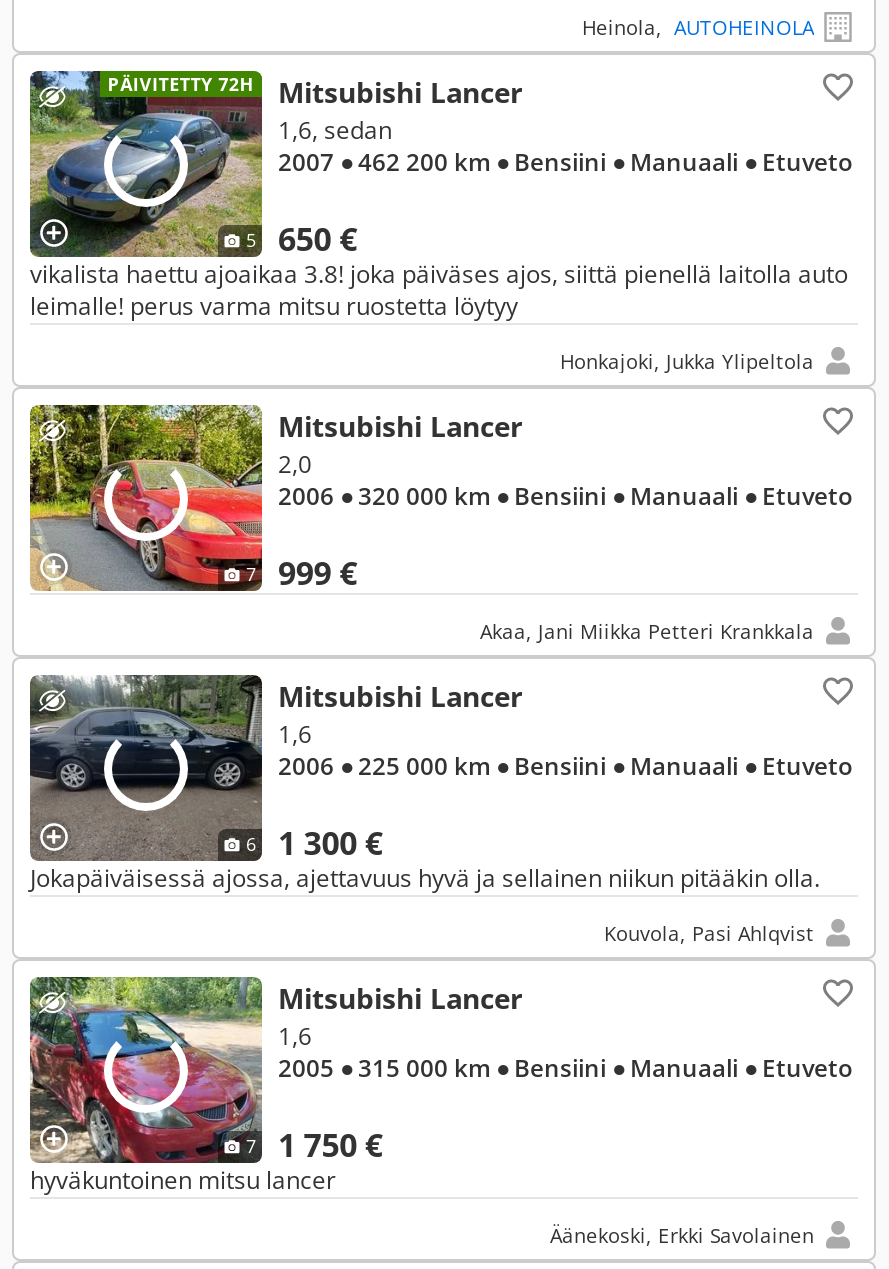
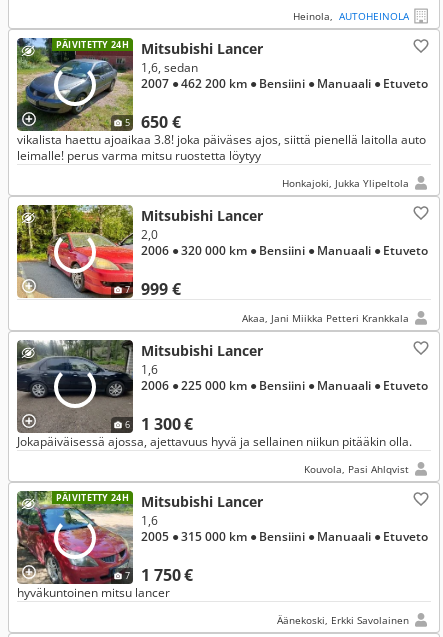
- PÄIVITETTY 72H Mitsubishi Lancer
+ PÄIVITETTY 24H Mitsubishi Lancer

+ PÄIVITETTY 24H
